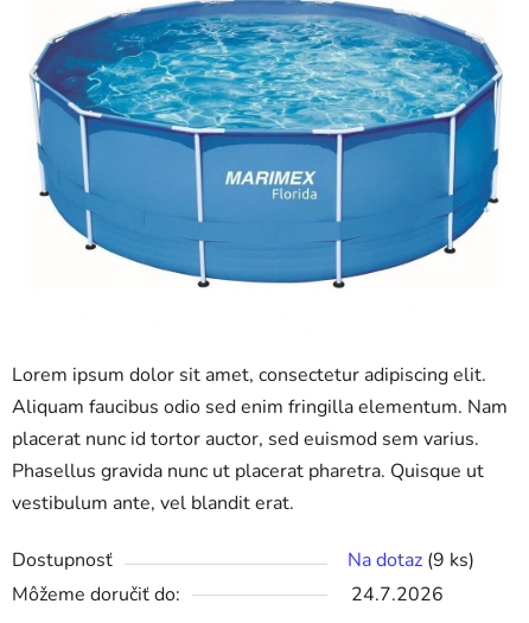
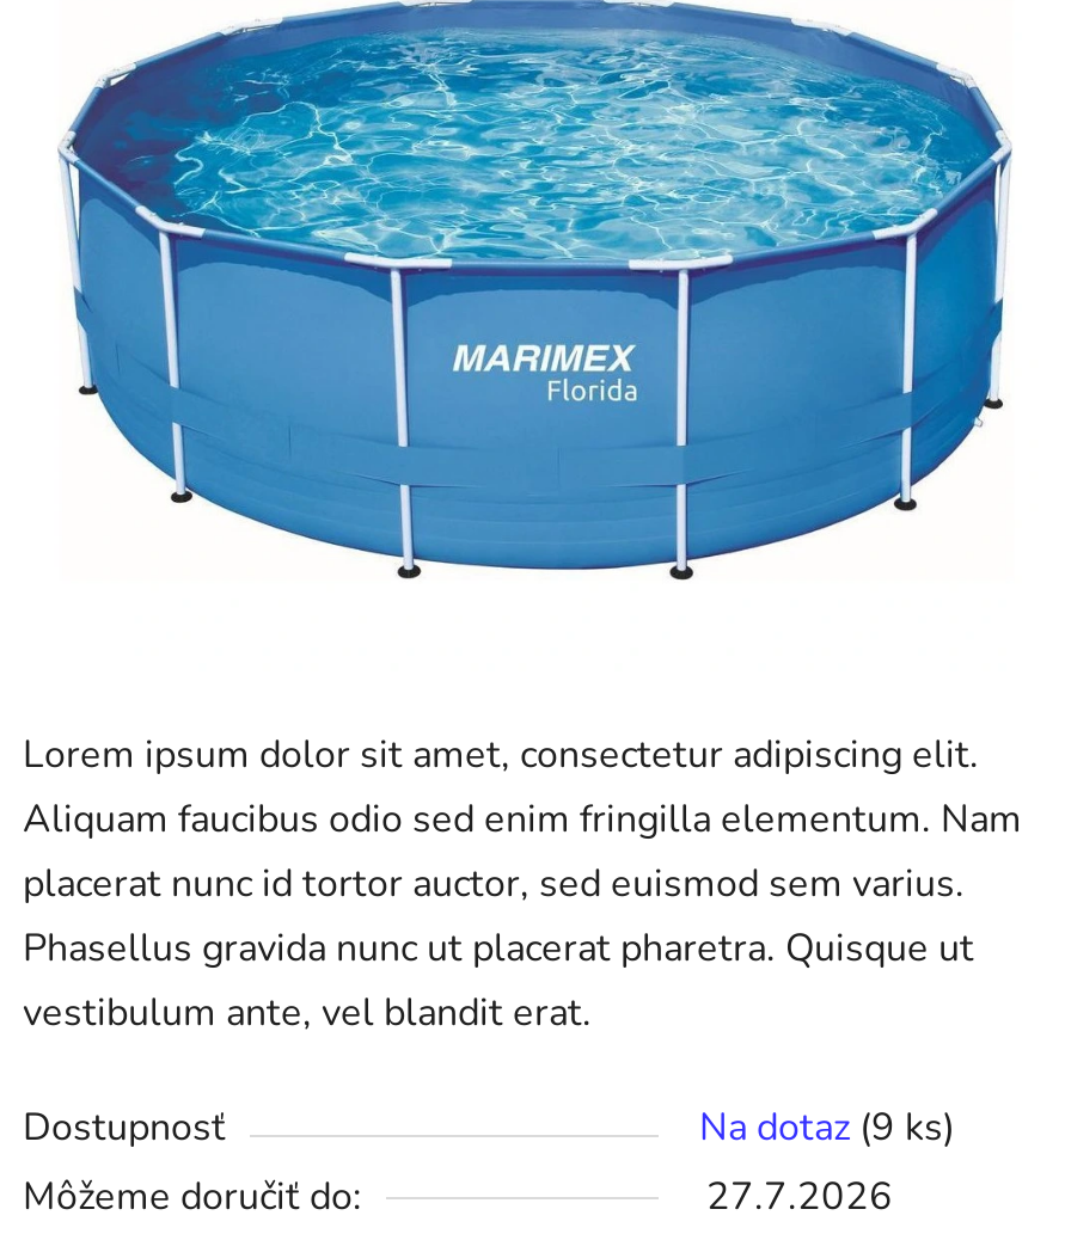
- 24.7.2026
+ 27.7.2026
